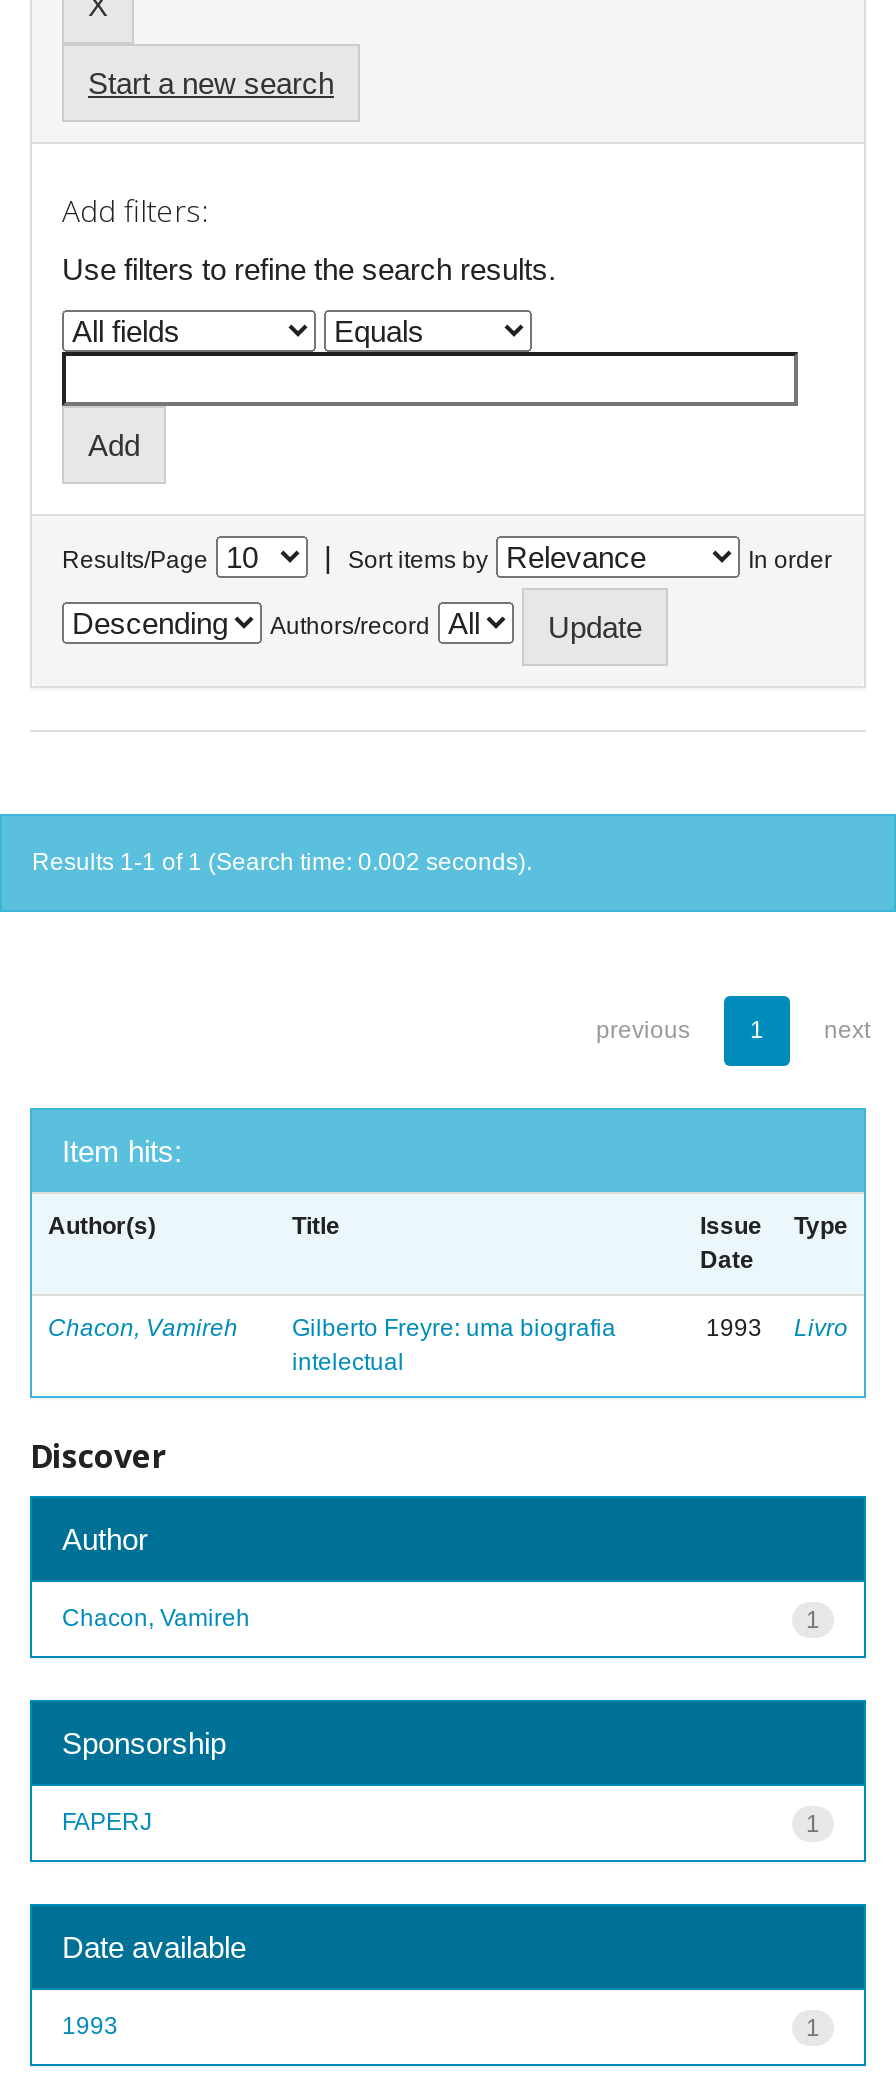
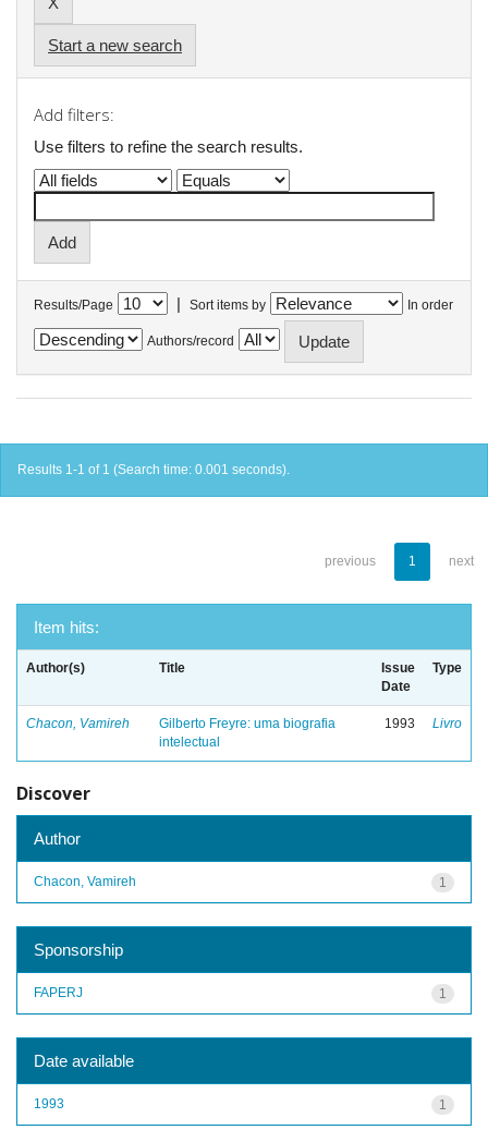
- Results 1-1 of 1 (Search time: 0.002 seconds).
+ Results 1-1 of 1 (Search time: 0.001 seconds).
